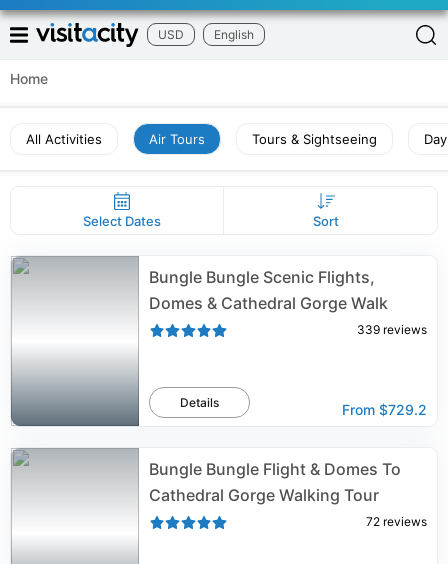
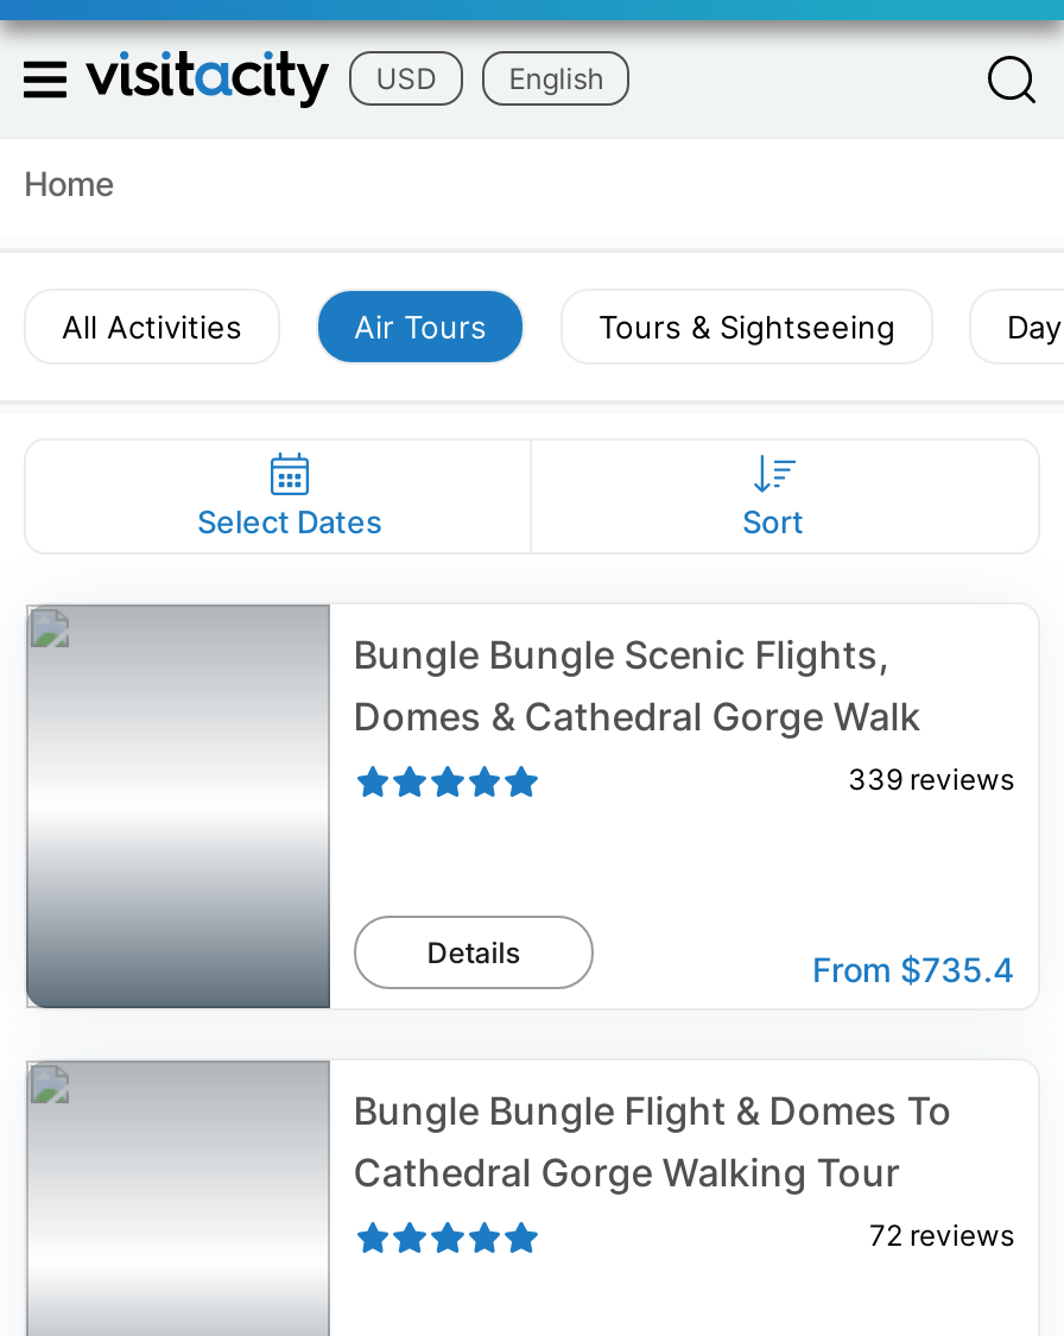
- From $729.2
+ From $735.4
